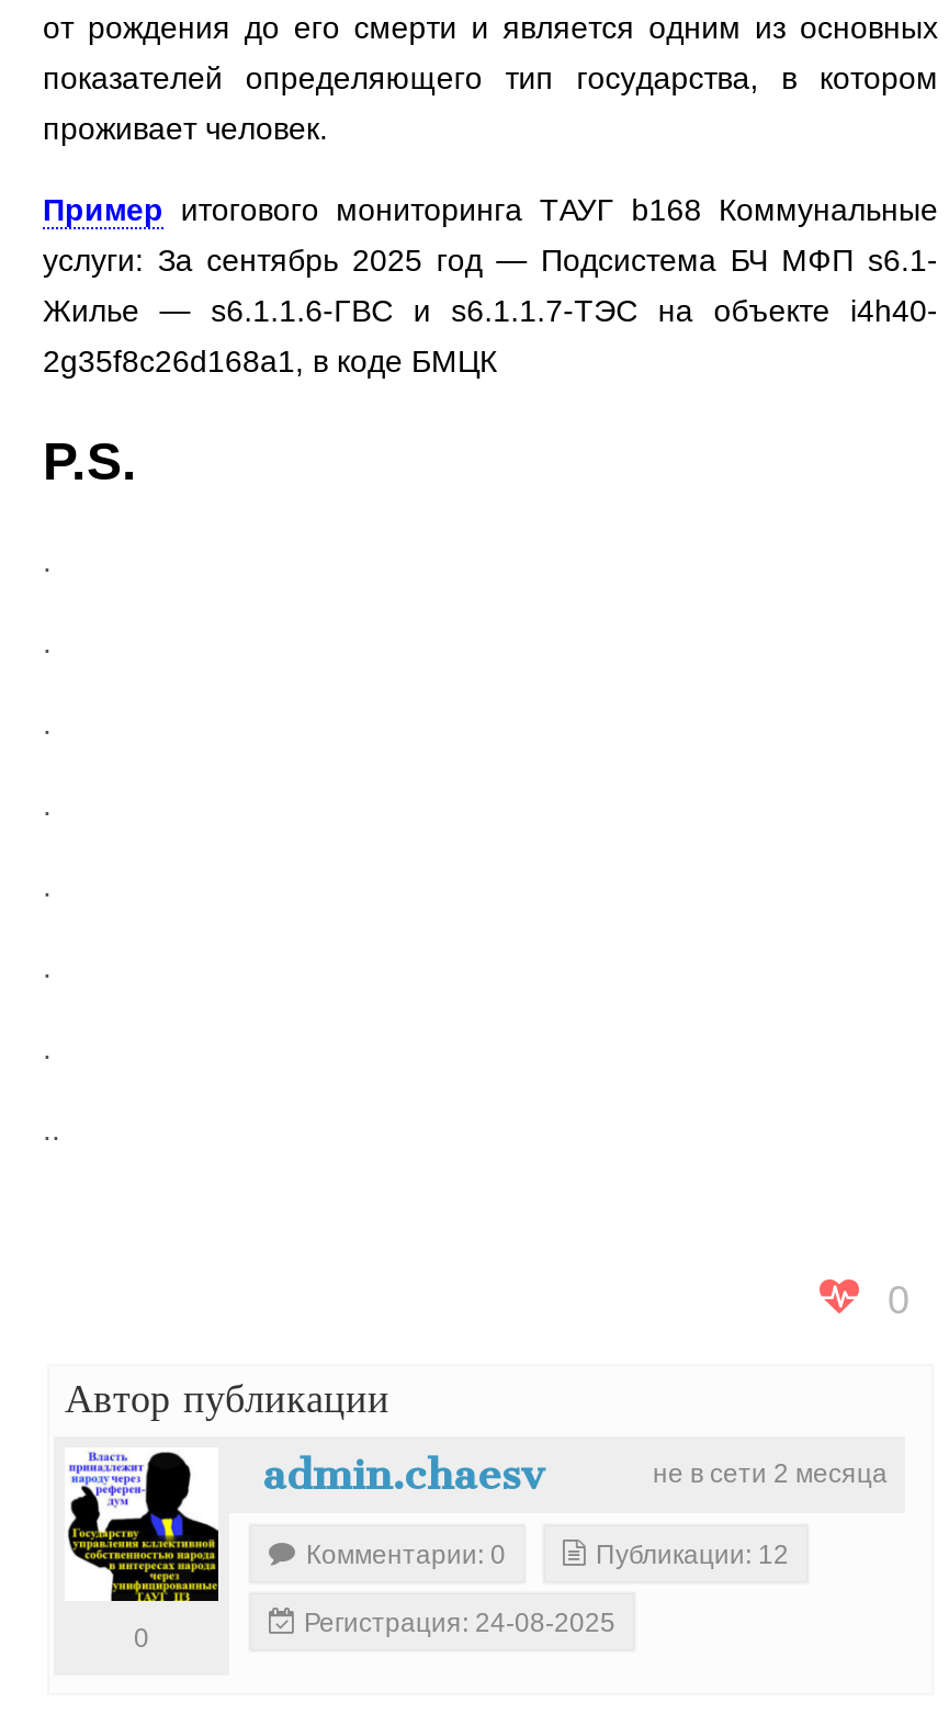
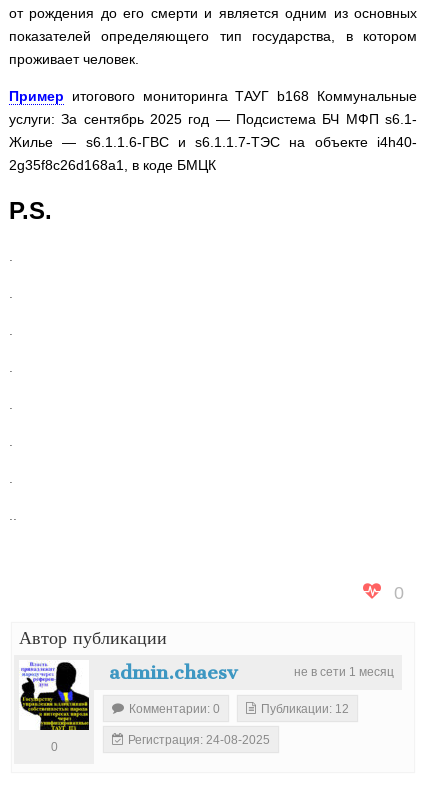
- не в сети 2 месяца
+ не в сети 1 месяц
